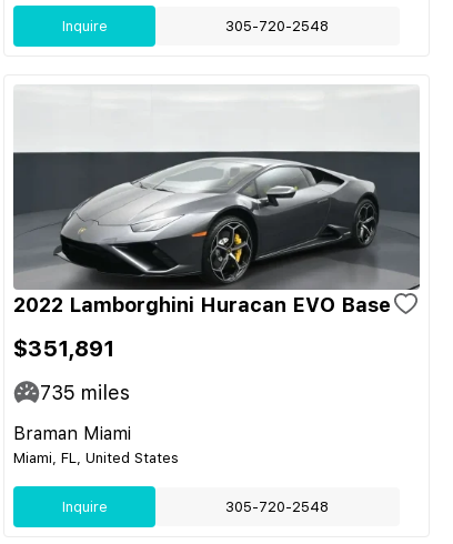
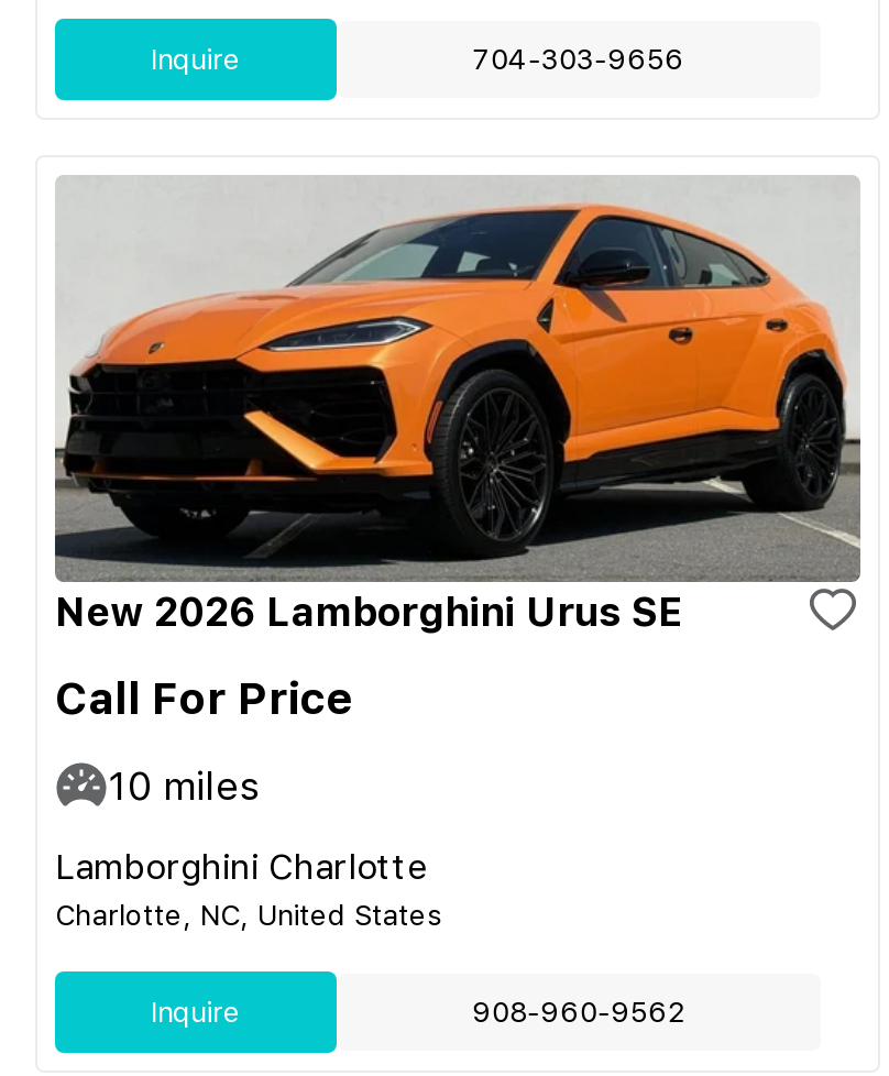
- 305-720-2548
+ 704-303-9656

- [image]
- 2022 Lamborghini Huracan EVO Base
+ [image]
+ New 2026 Lamborghini Urus SE

- $351,891
+ Call For Price

- 735 miles
+ 10 miles

- Braman Miami
- Miami, FL, United States
+ Lamborghini Charlotte
+ Charlotte, NC, United States

- 305-720-2548
+ 908-960-9562
